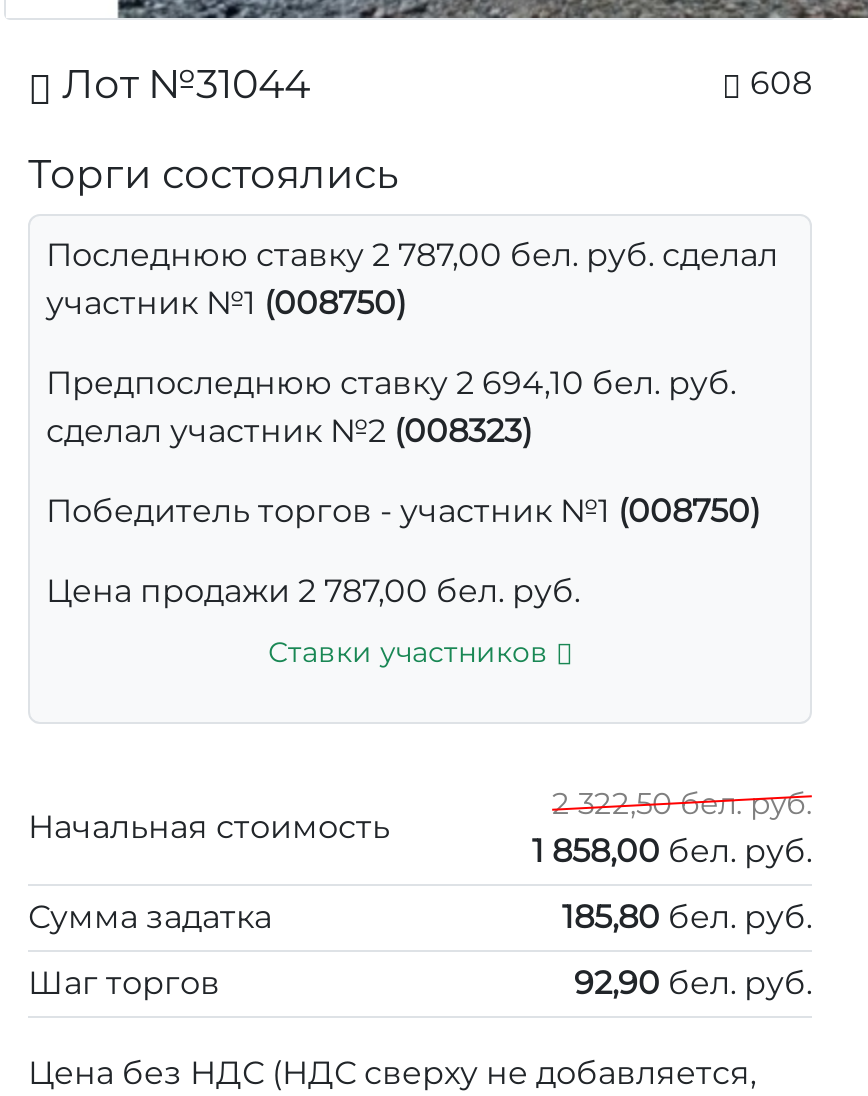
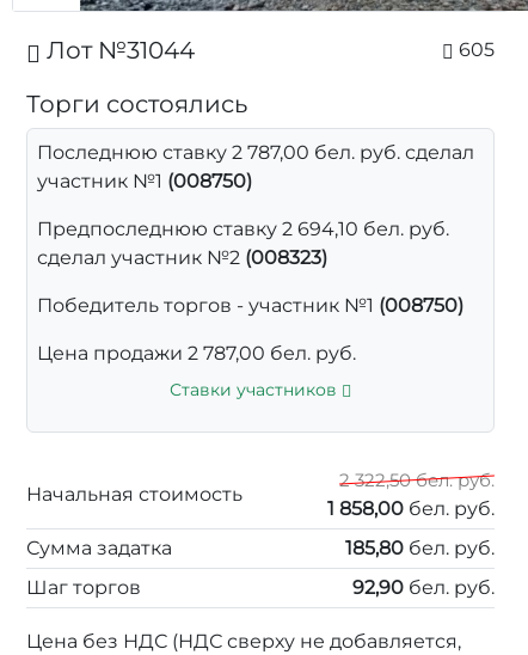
- 608
+ 605
